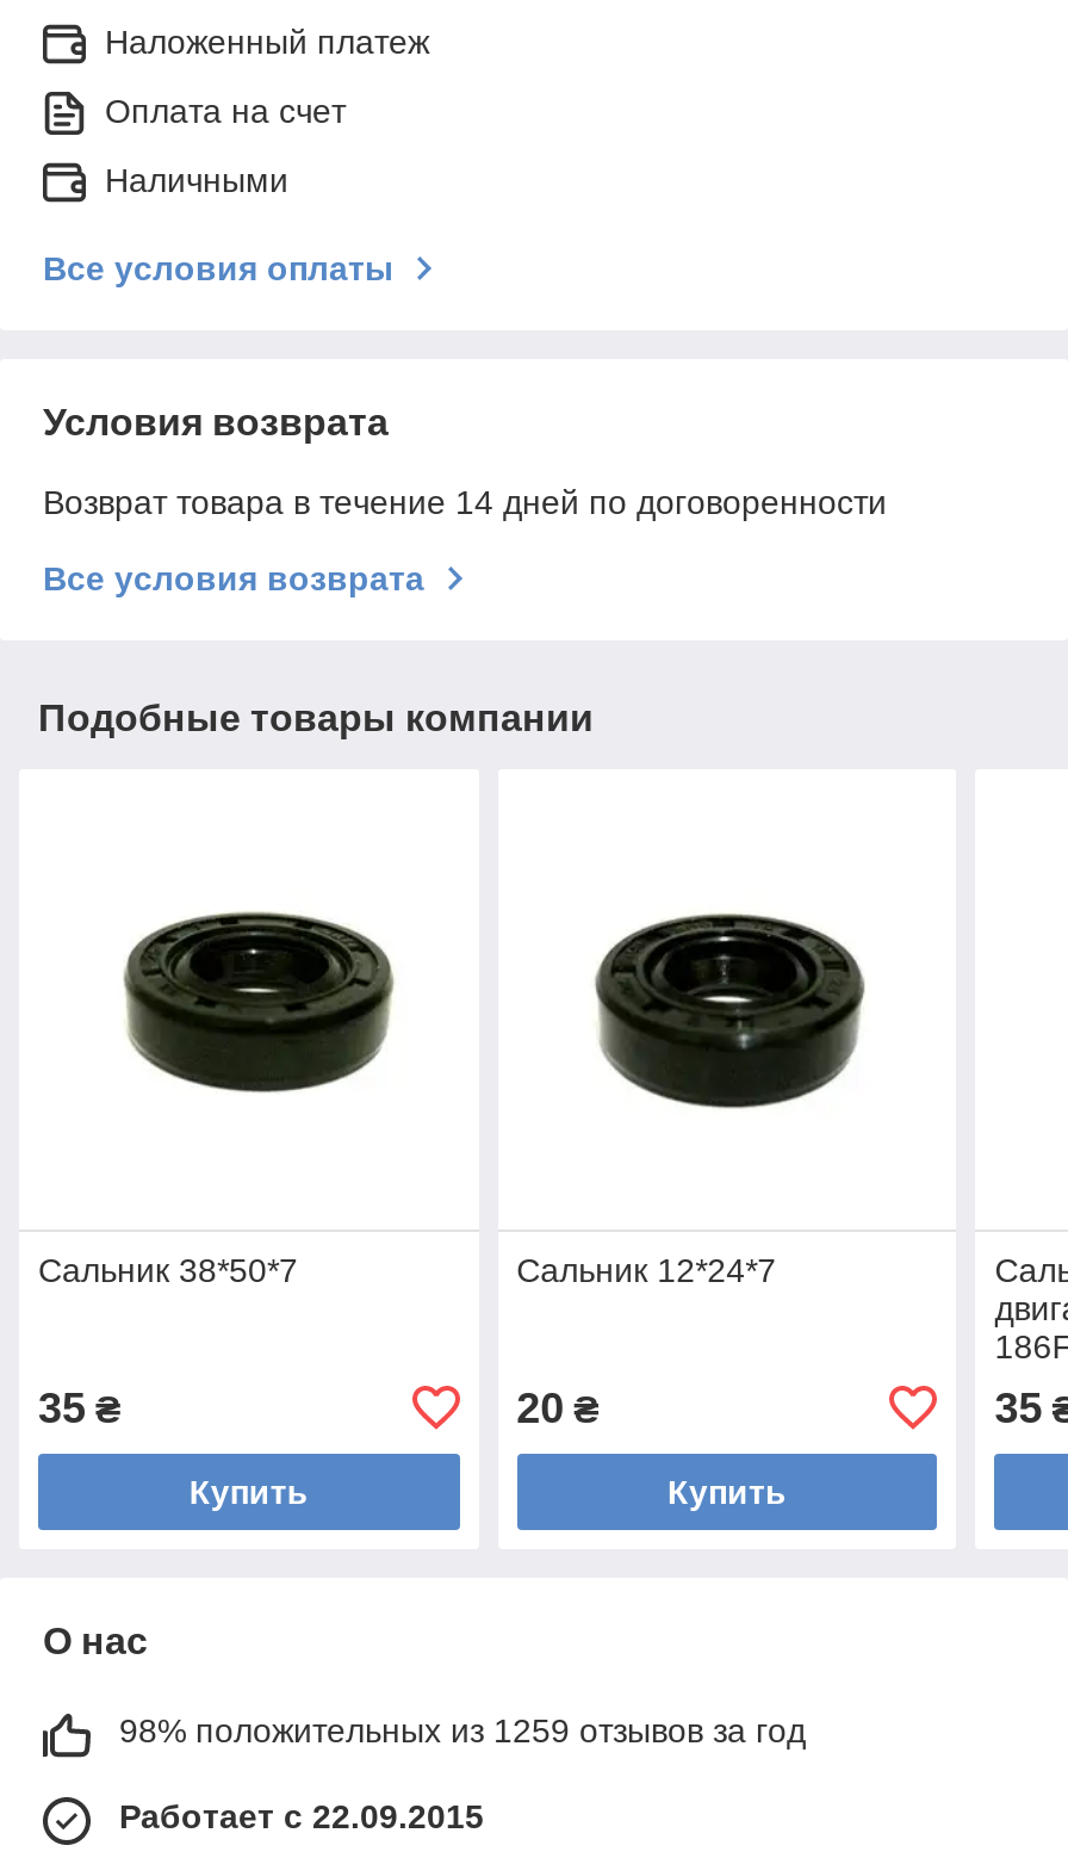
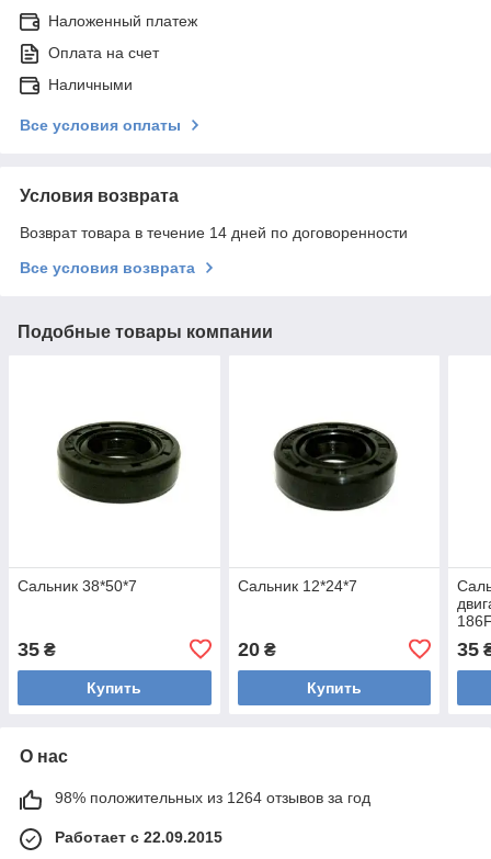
- 98% положительных из 1259 отзывов за год
+ 98% положительных из 1264 отзывов за год
